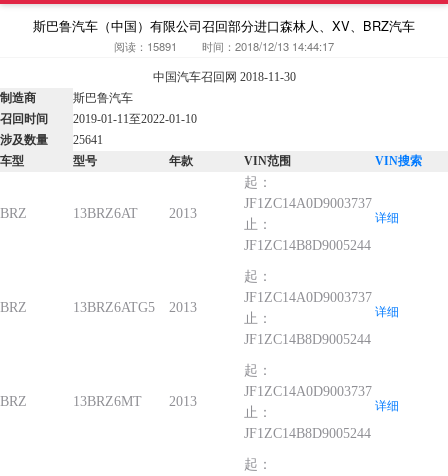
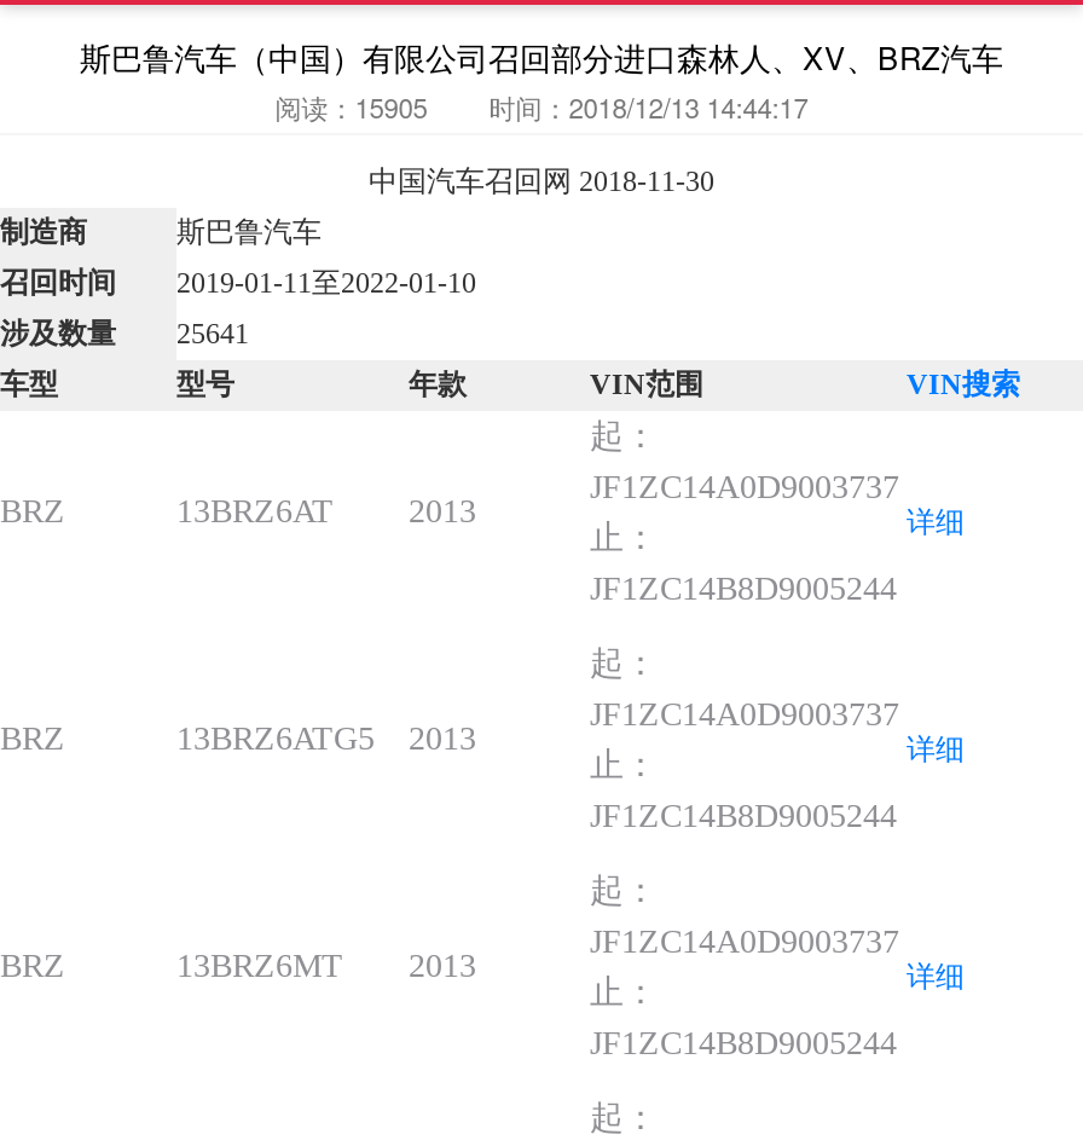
- 阅读：15891 时间：2018/12/13 14:44:17
+ 阅读：15905 时间：2018/12/13 14:44:17
